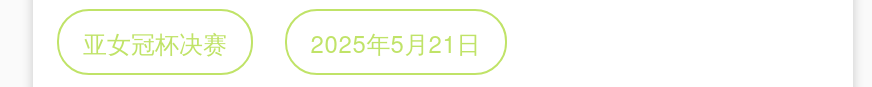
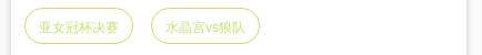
- 2025年5月21日
+ 水晶宫vs狼队
